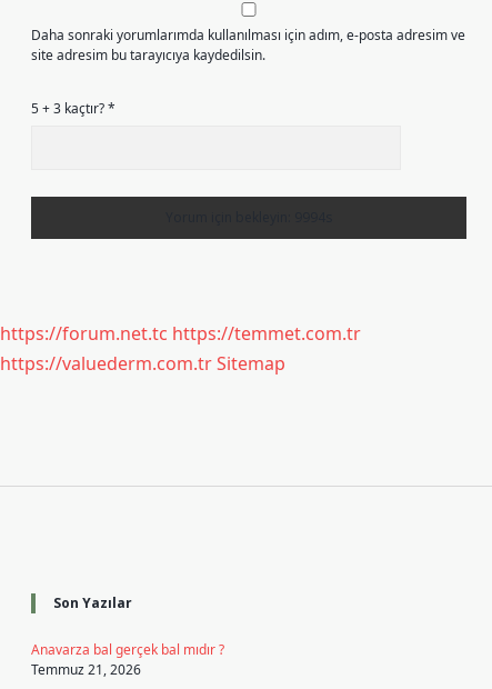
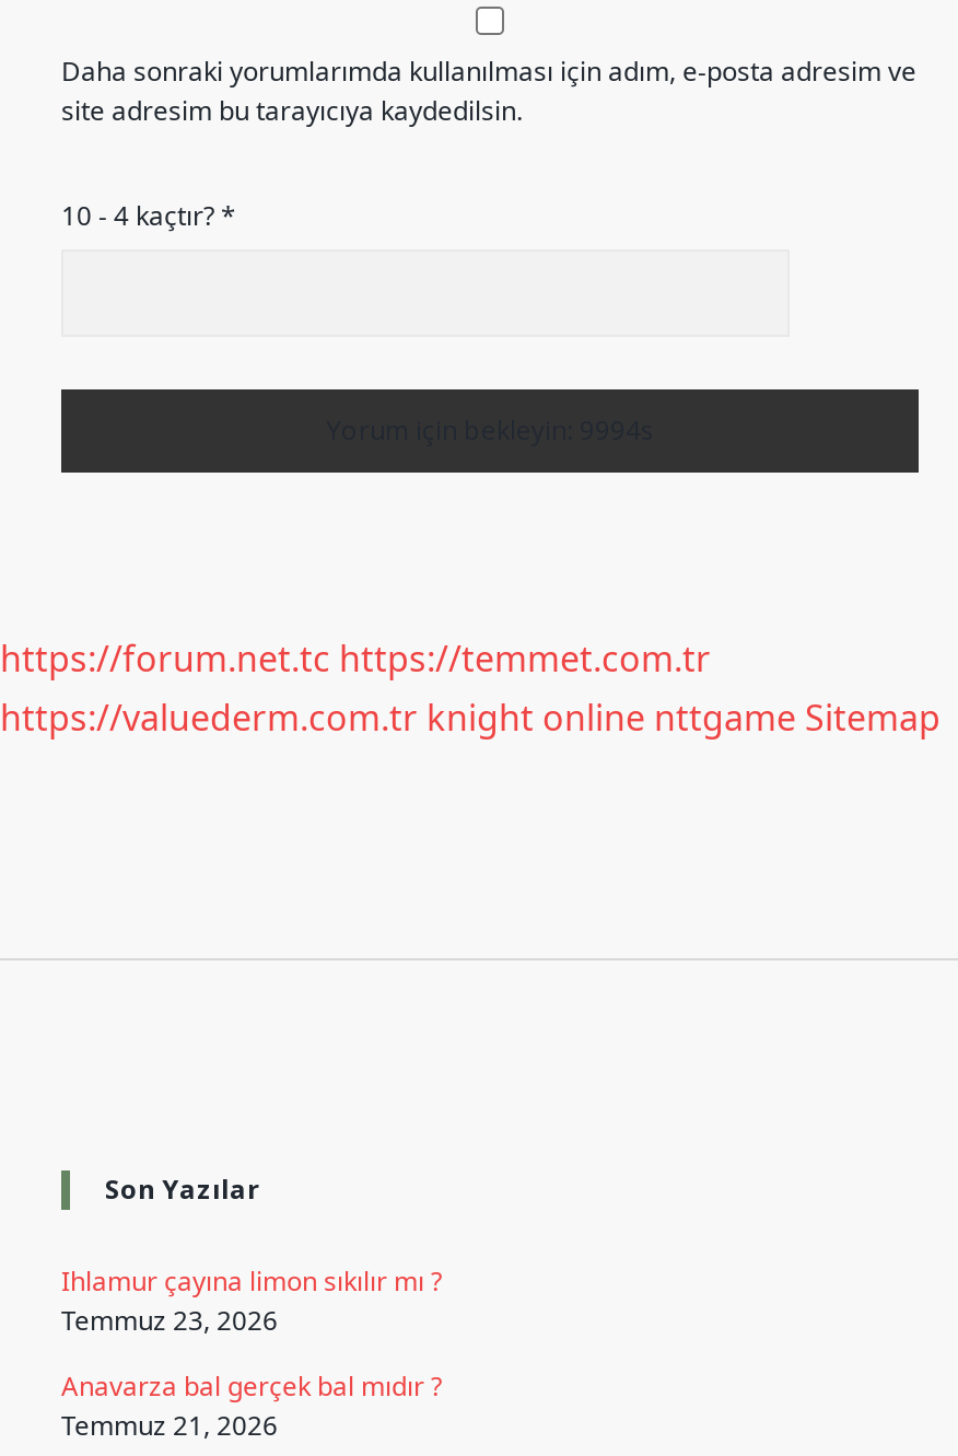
- 5 + 3 kaçtır? *
+ 10 - 4 kaçtır? *

- https://valuederm.com.tr Sitemap
+ https://valuederm.com.tr knight online nttgame Sitemap

+ Ihlamur çayına limon sıkılır mı ?
+ Temmuz 23, 2026
